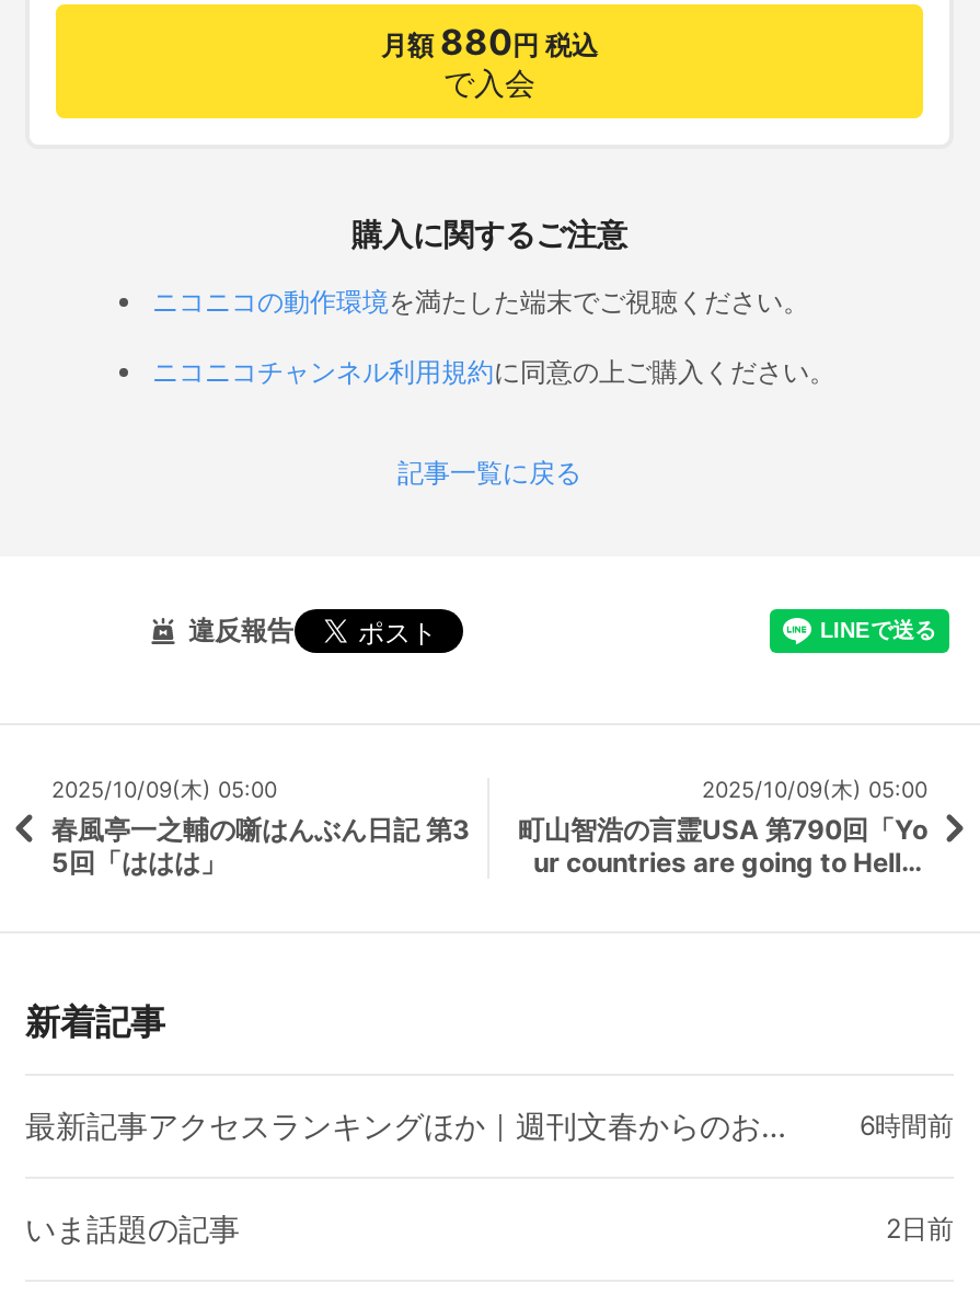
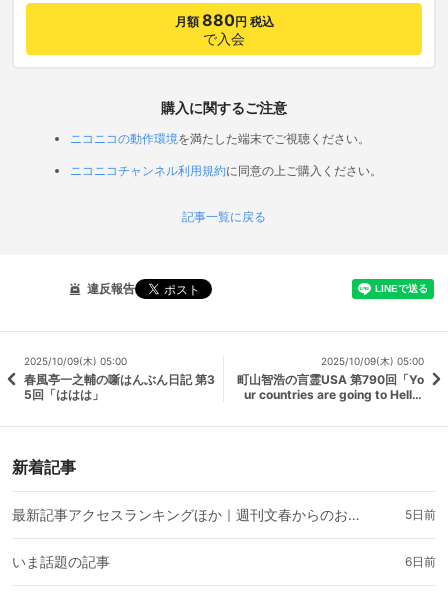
- 6時間前
+ 5日前

- 2日前
+ 6日前
